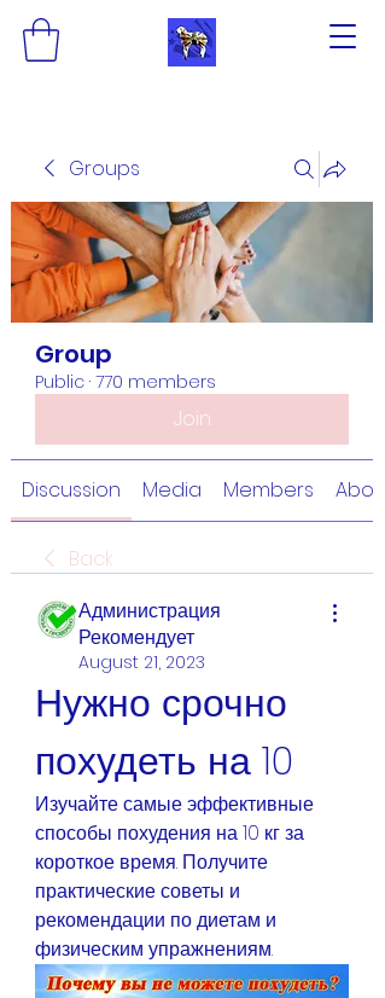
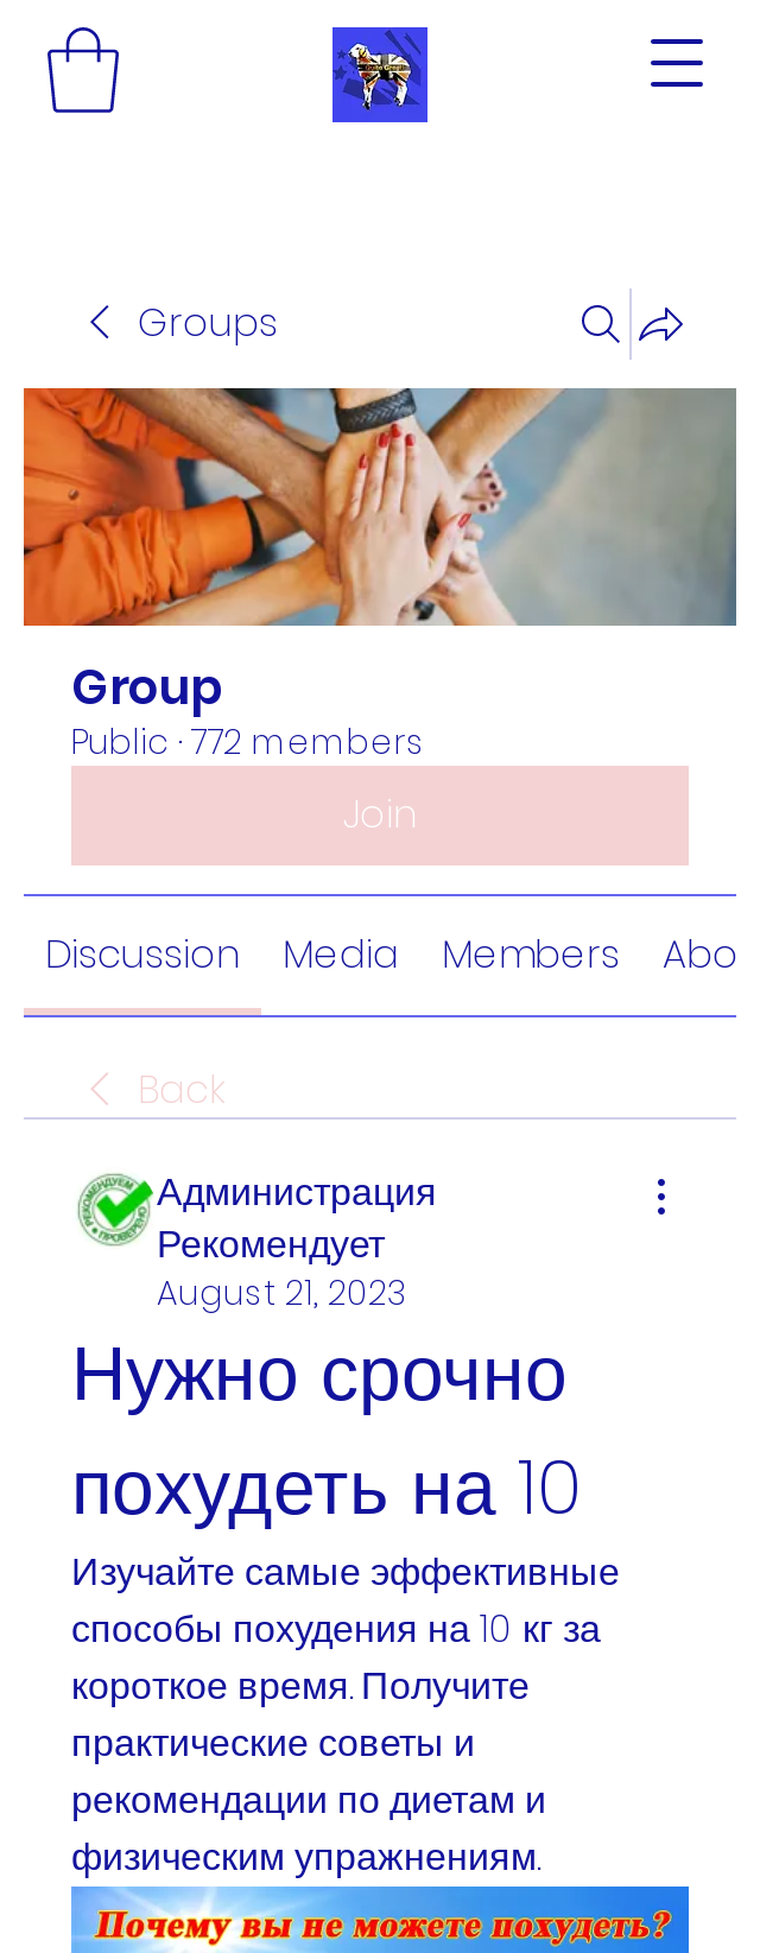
- Public 770 members
+ Public 772 members
